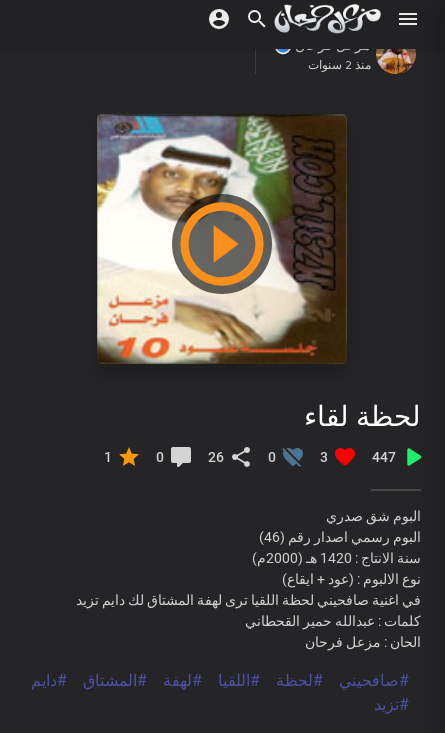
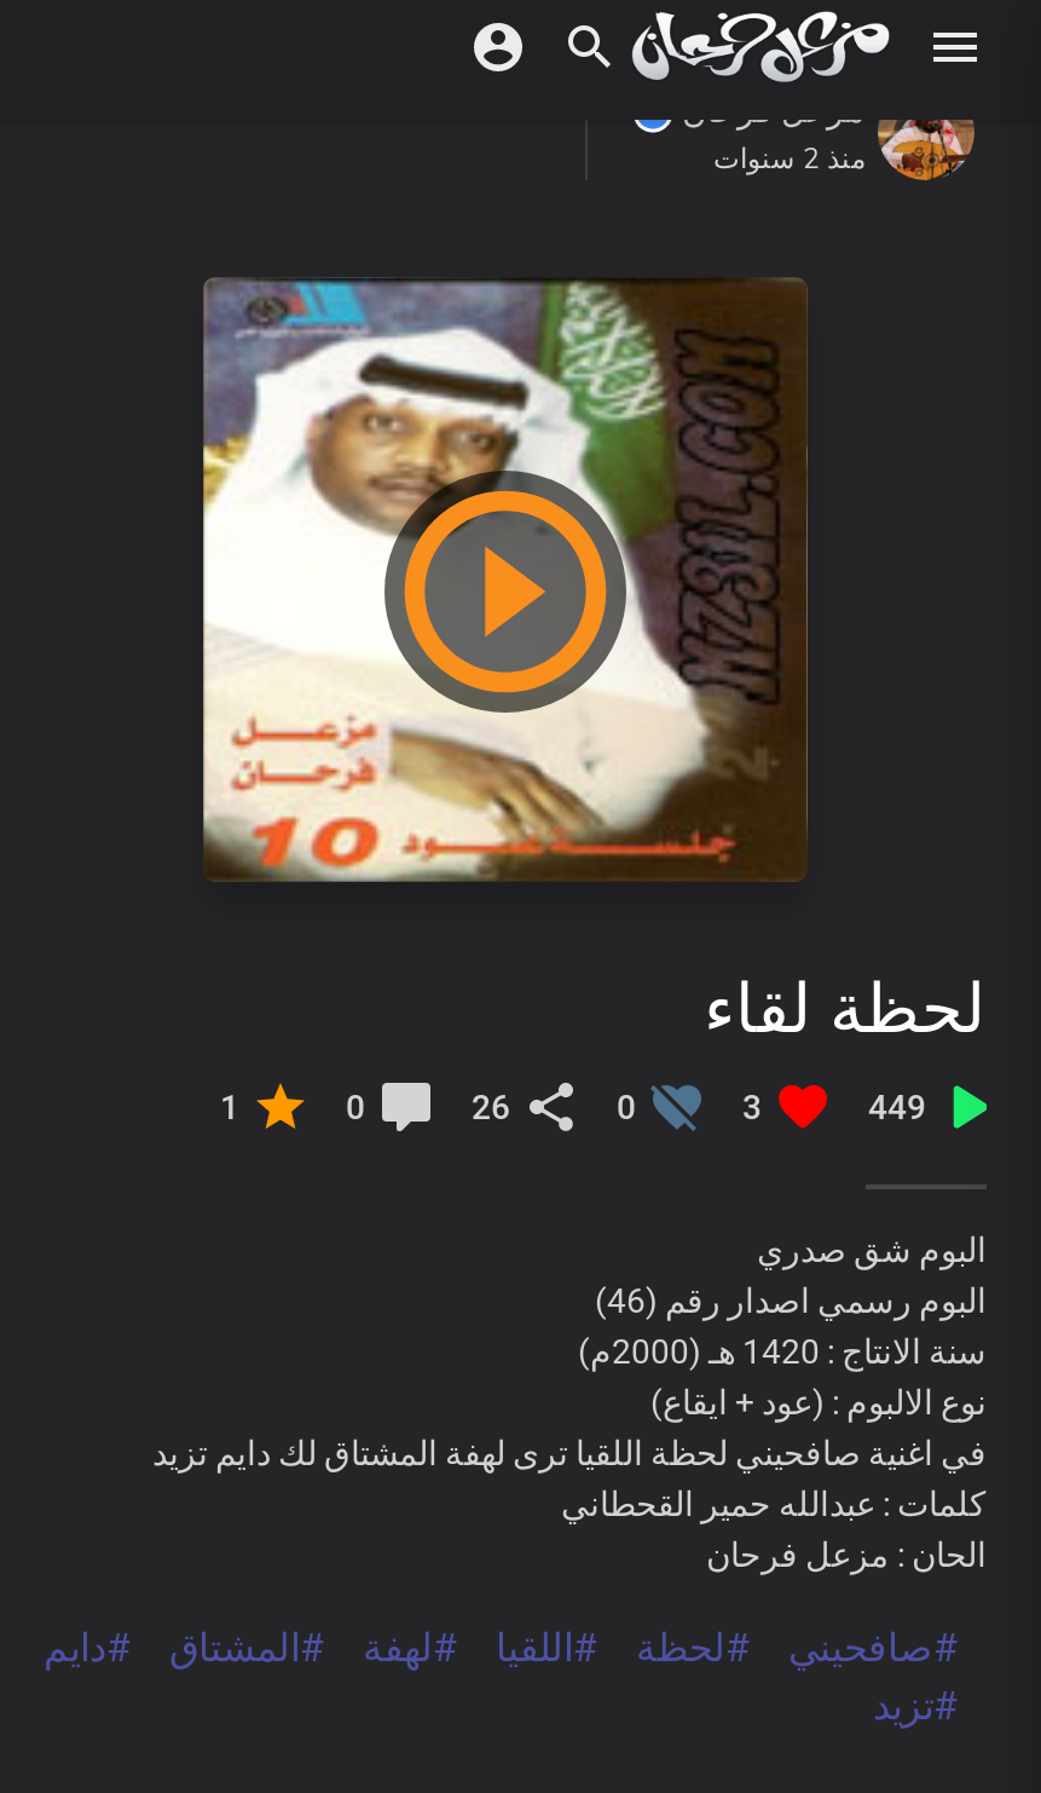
- 447
+ 449
